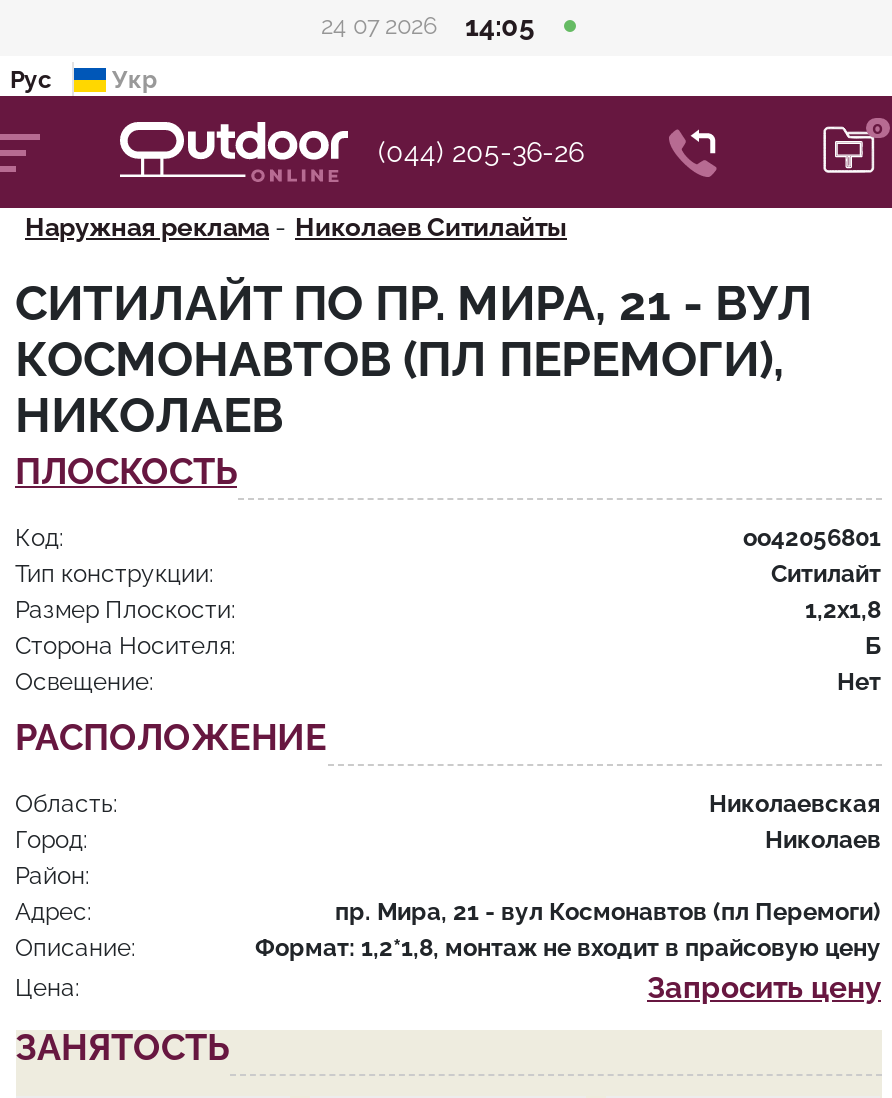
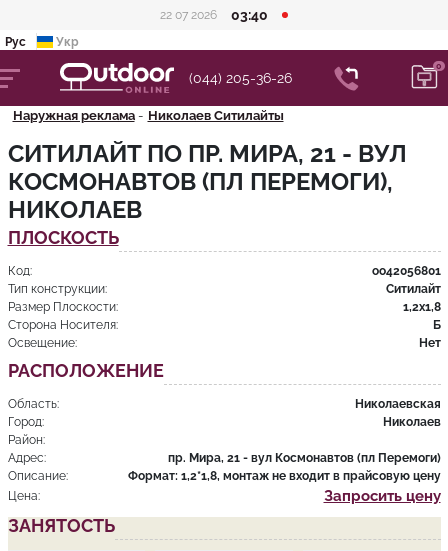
- 24 07 2026
+ 22 07 2026

- 14:05
+ 03:40
